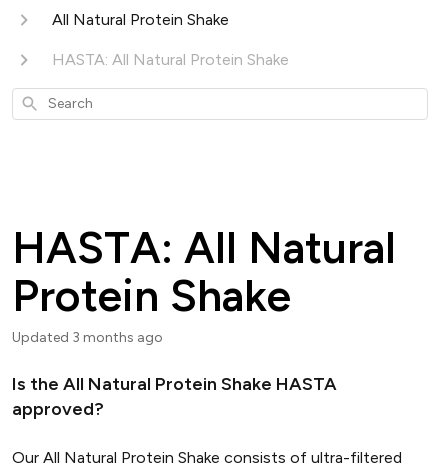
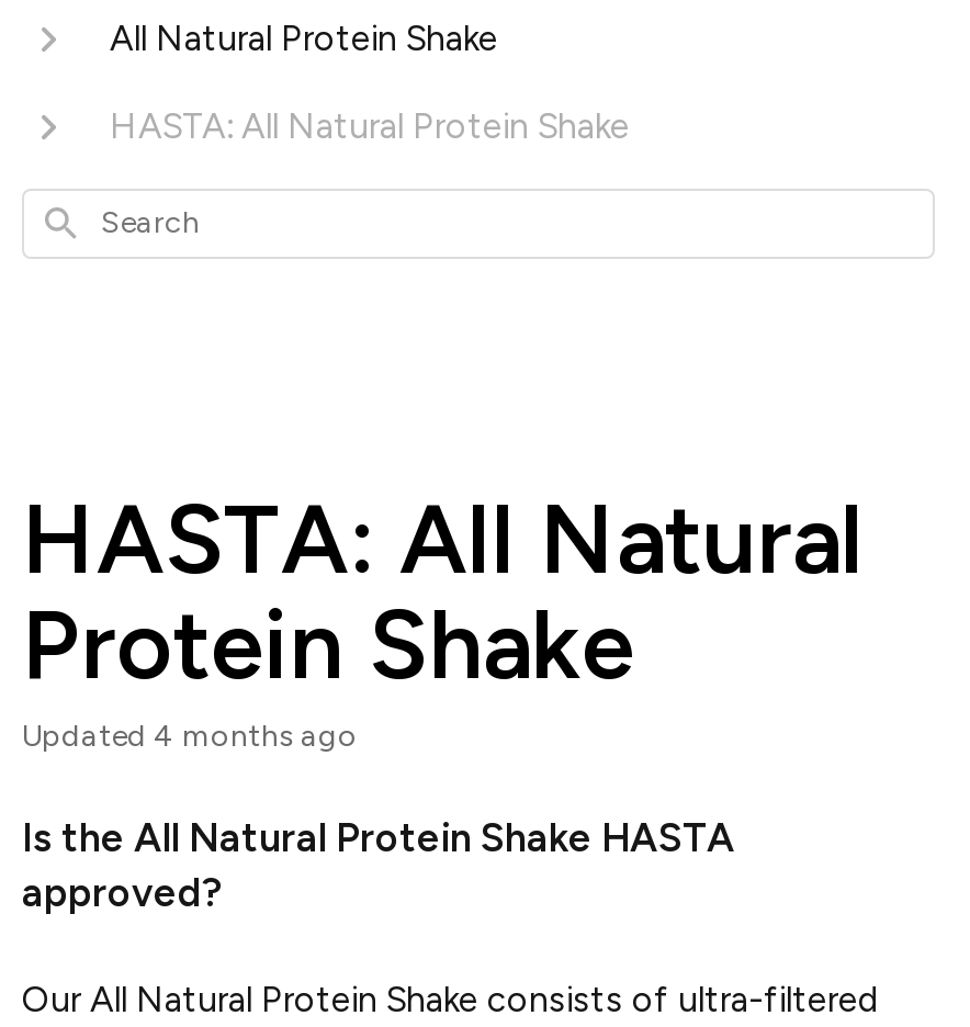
- Updated 3 months ago
+ Updated 4 months ago
